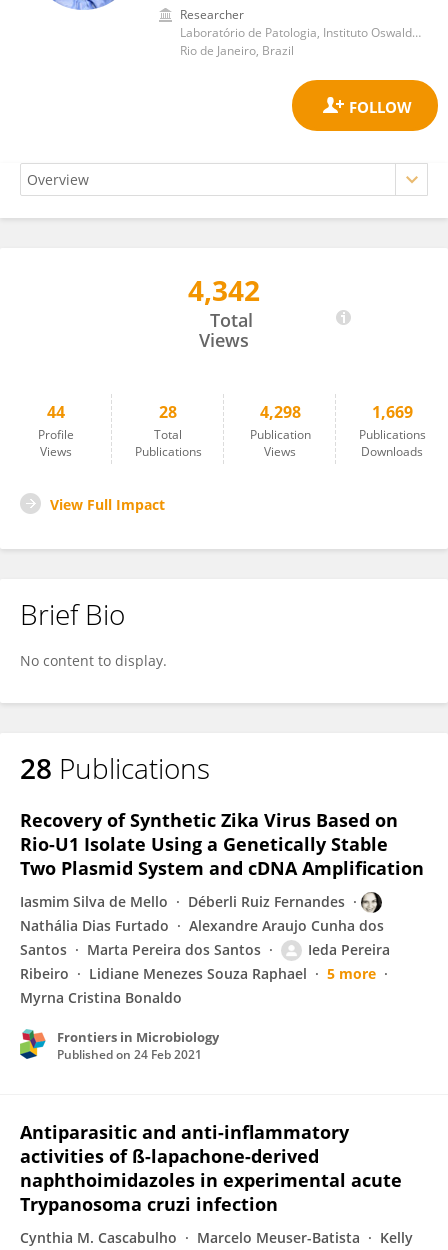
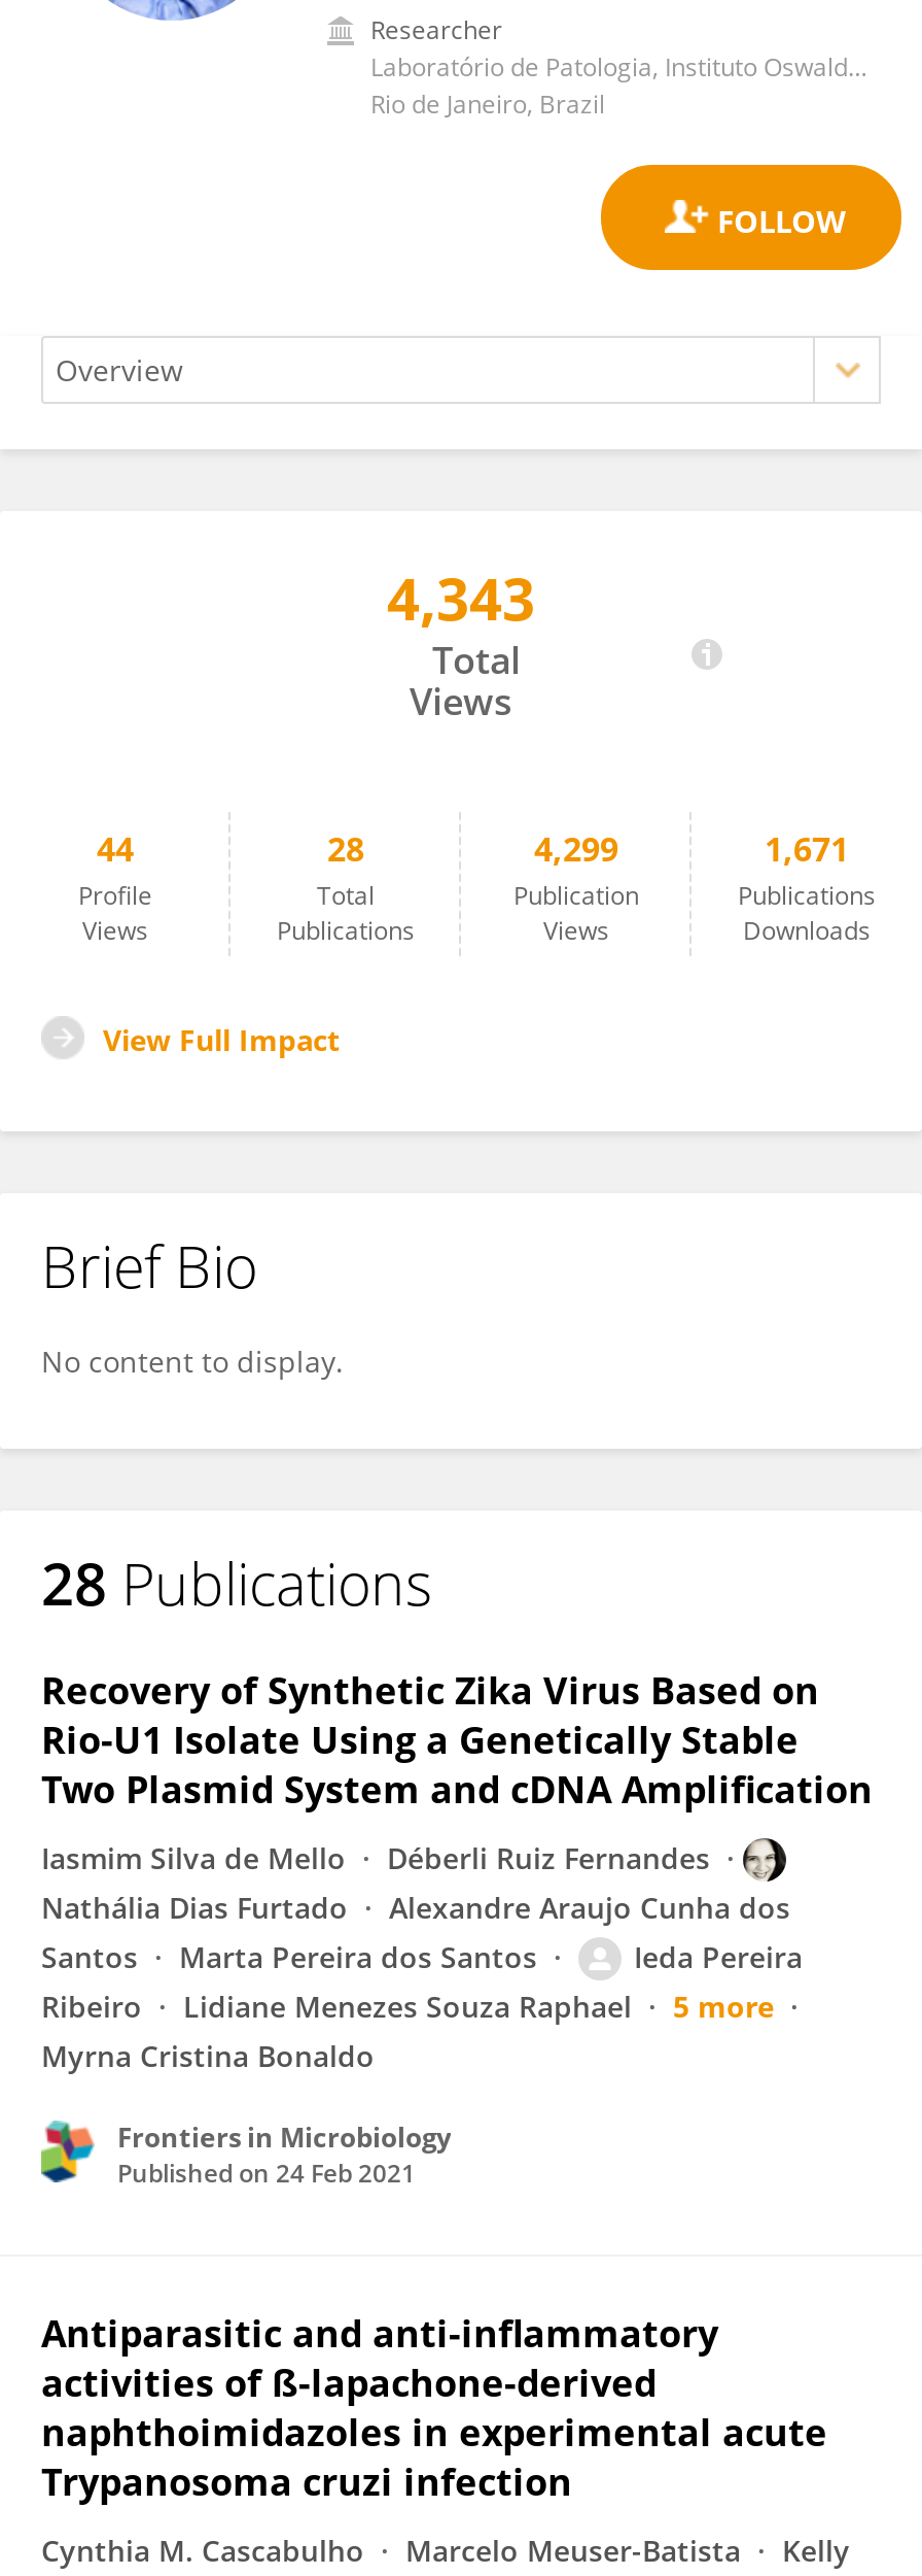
- 4,342
+ 4,343

- 4,298
+ 4,299

- 1,669
+ 1,671
